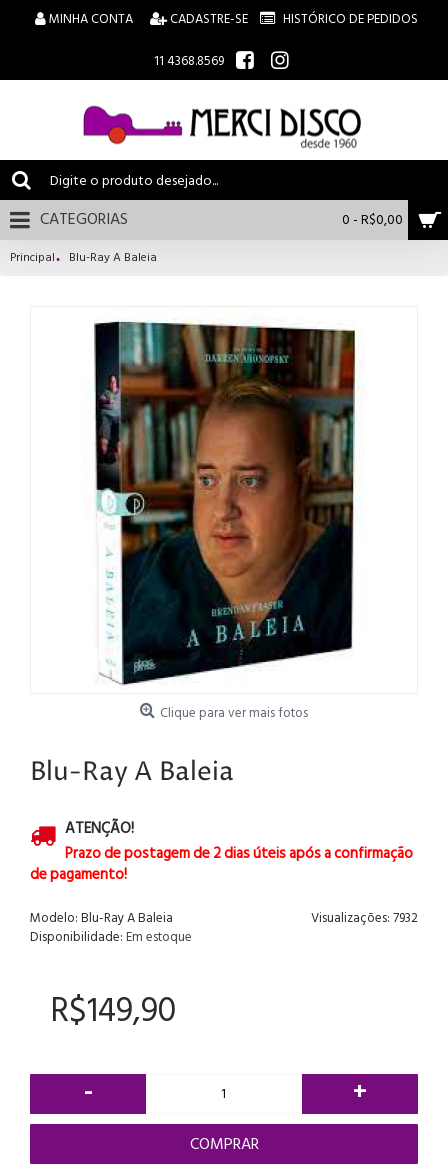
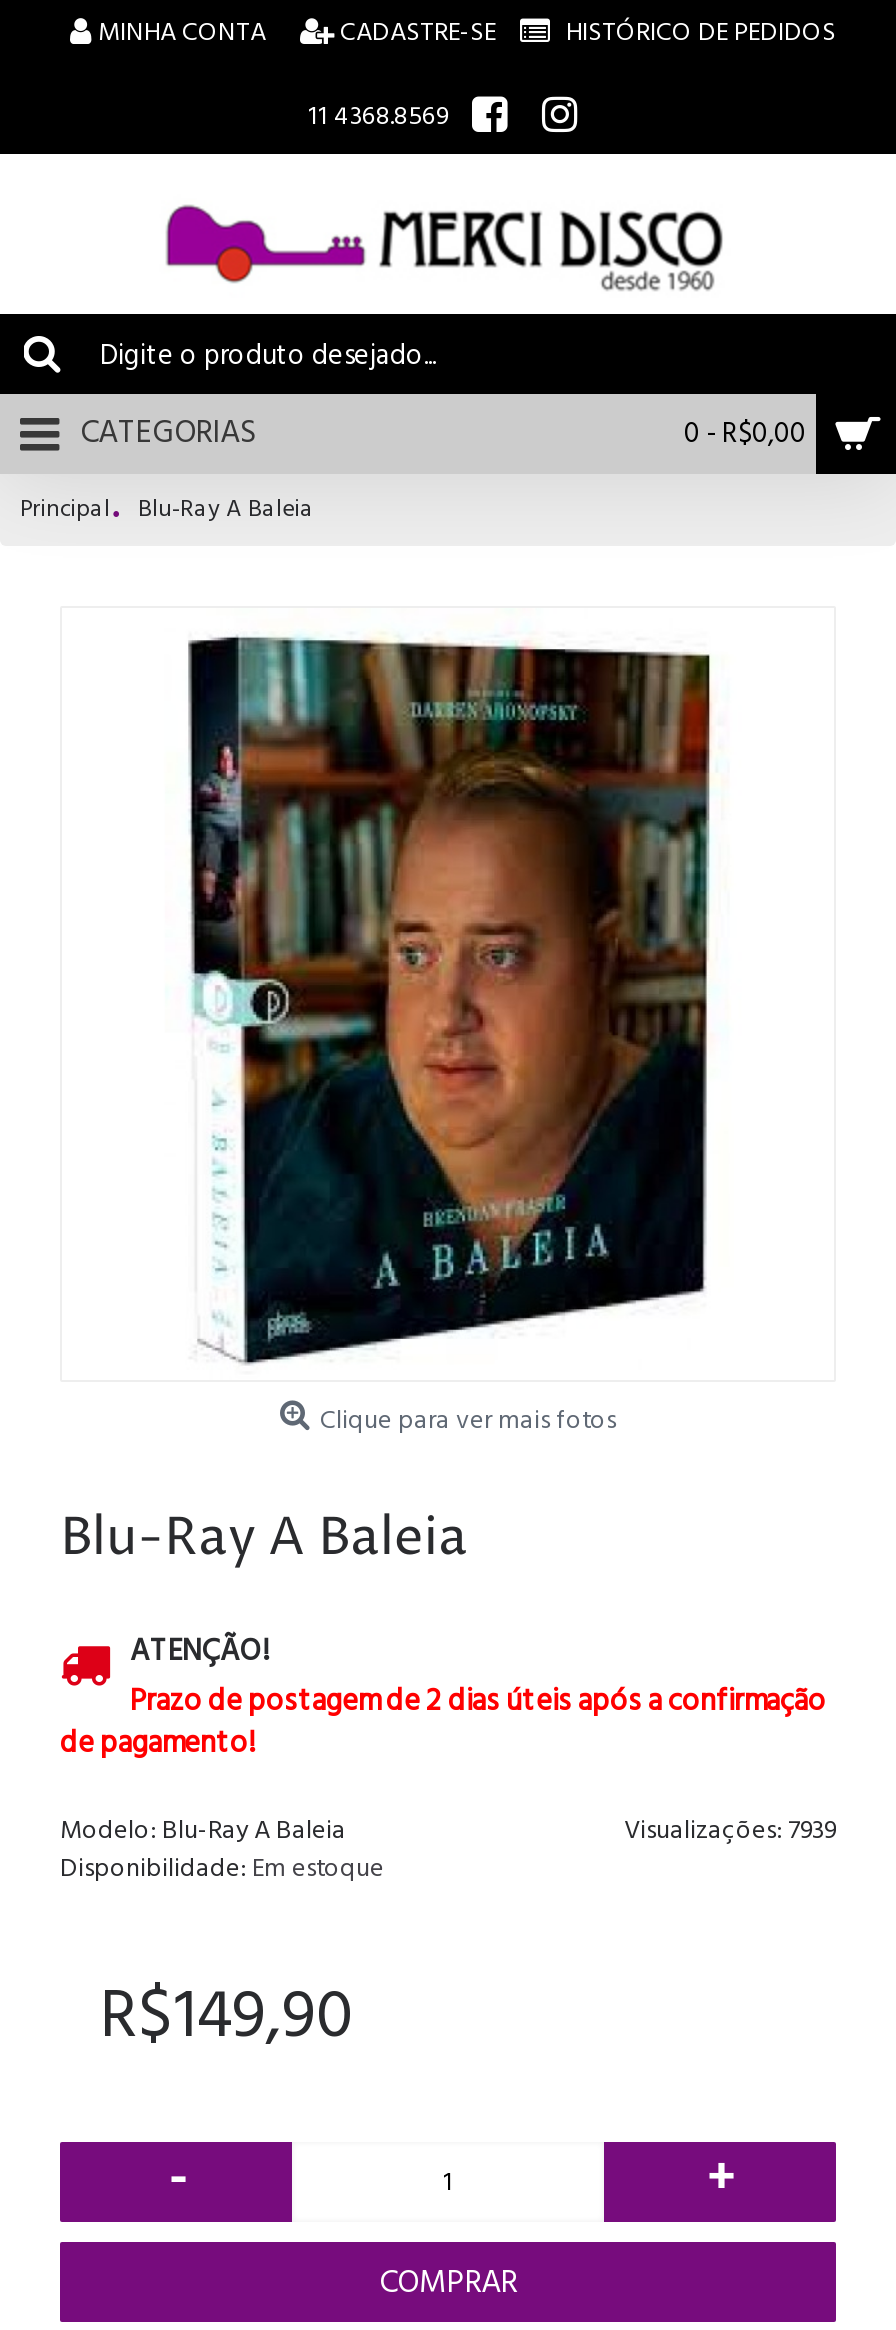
- Visualizações: 7932
+ Visualizações: 7939
